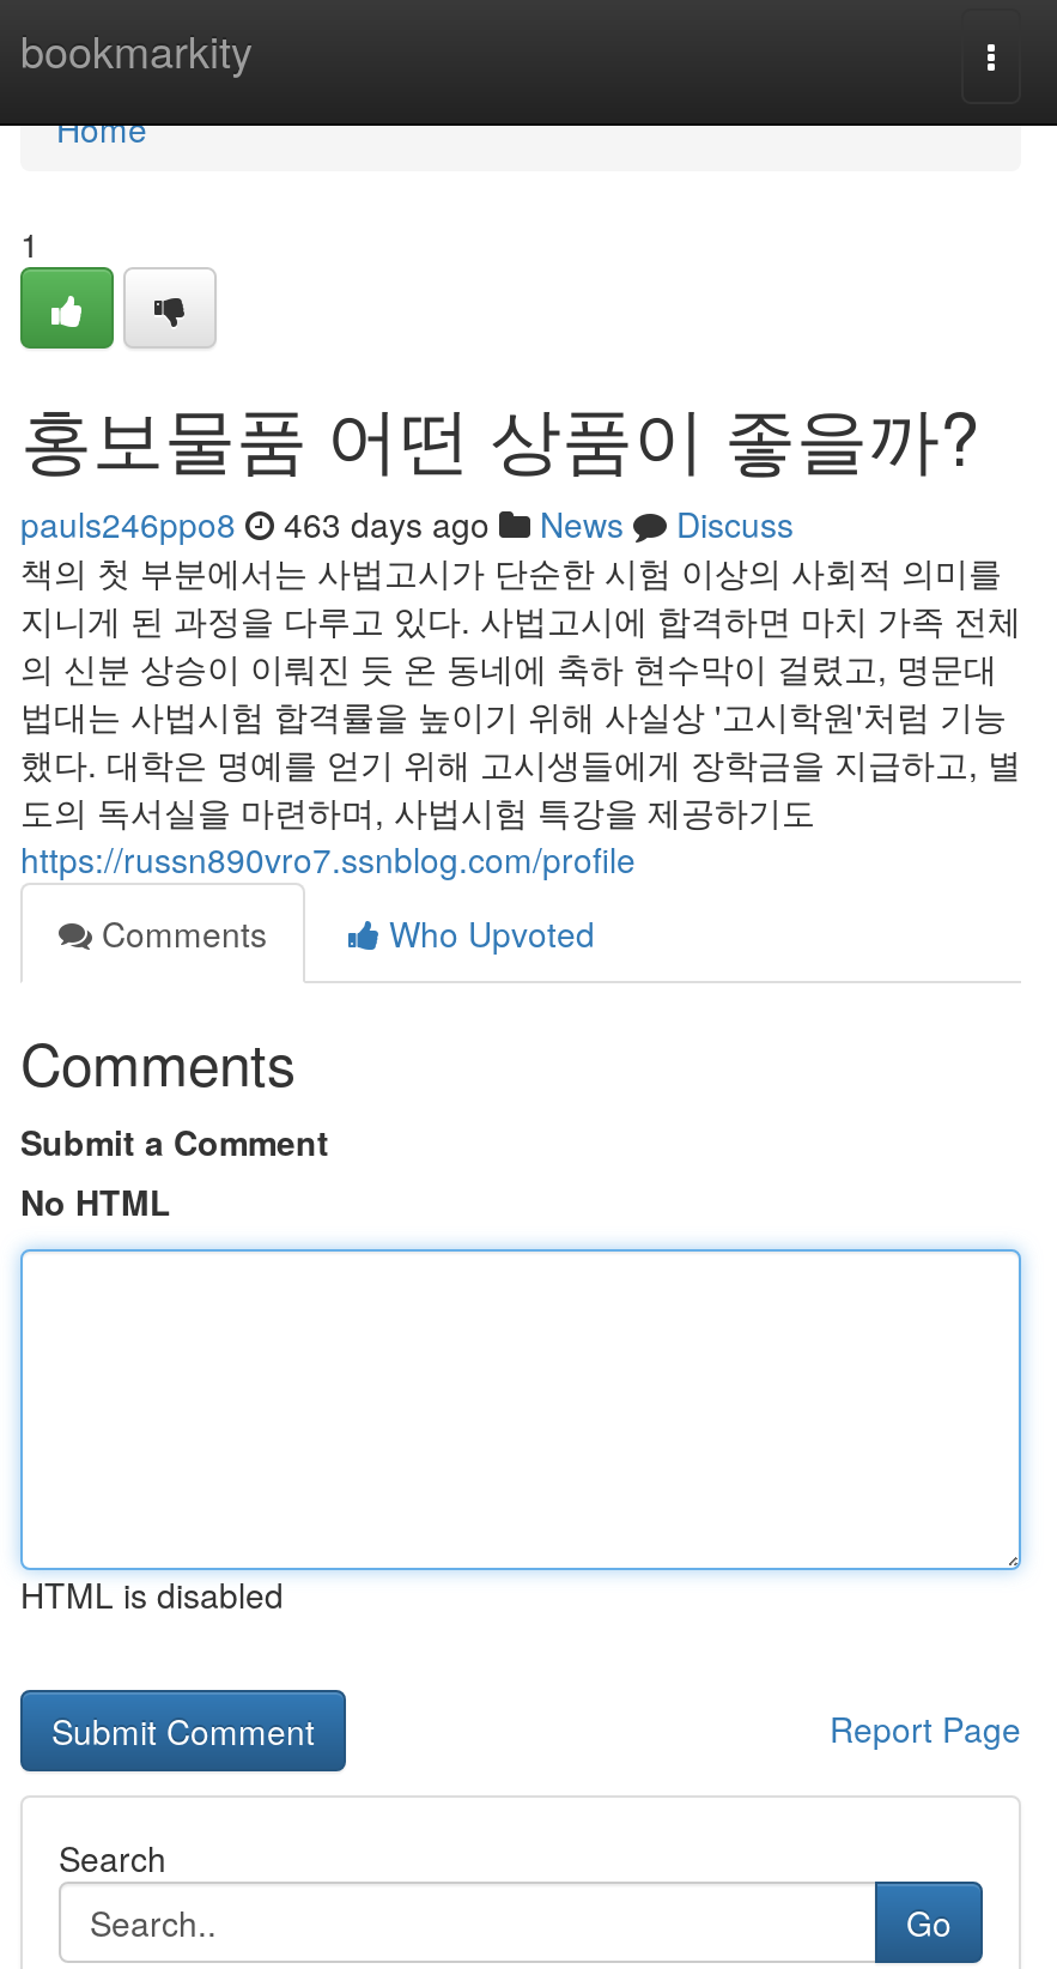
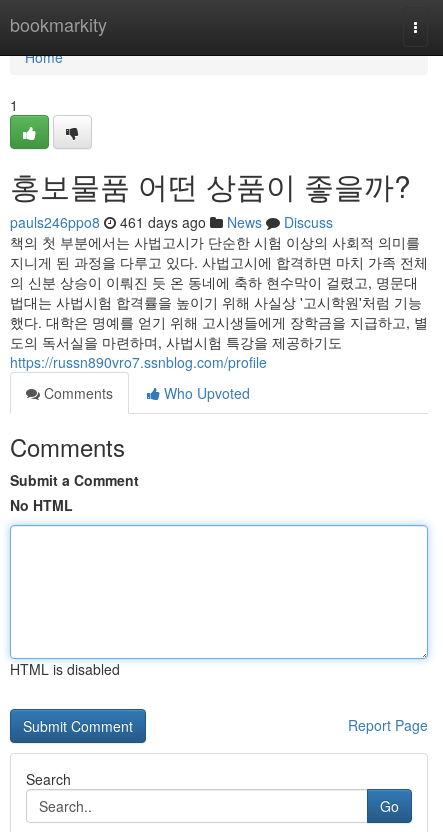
- pauls246ppo8 463 days ago News Discuss
+ pauls246ppo8 461 days ago News Discuss
